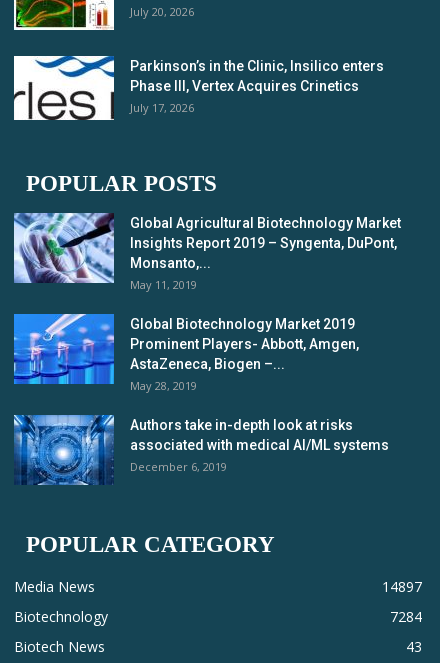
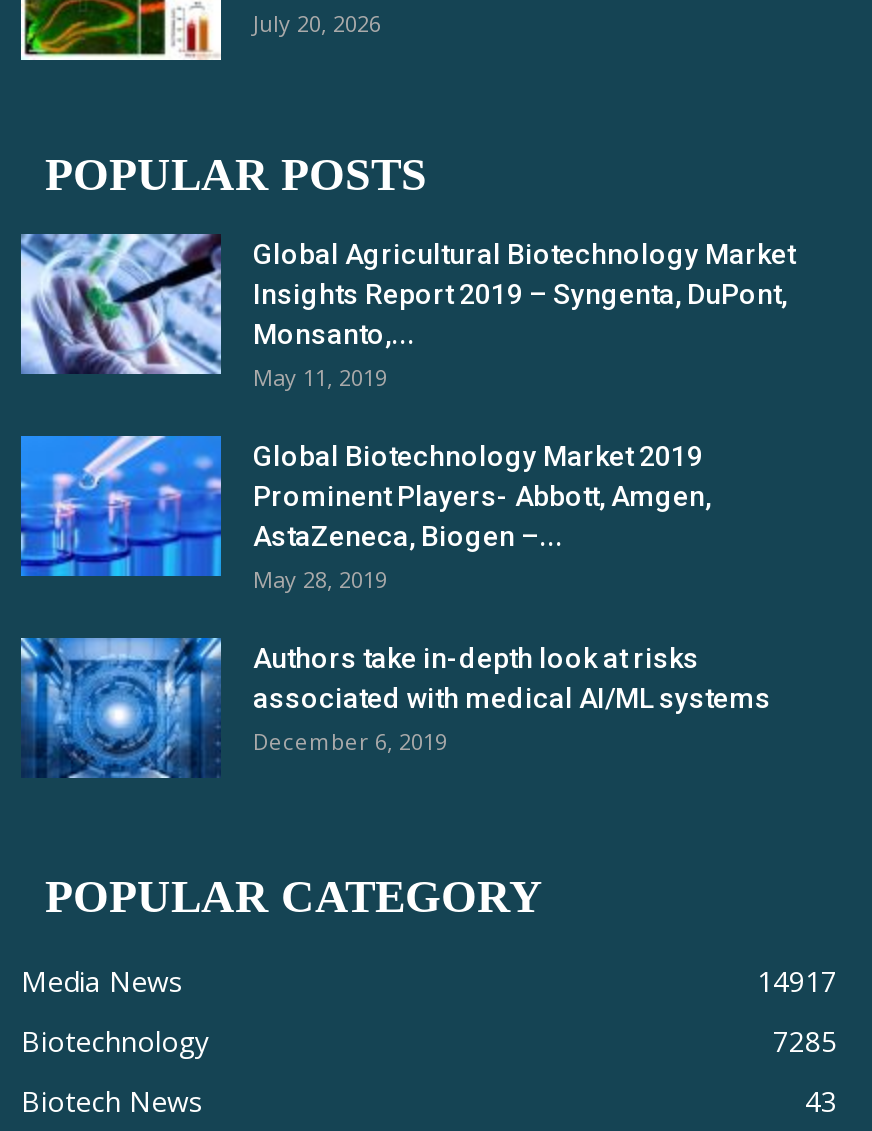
- [image]
- Parkinson’s in the Clinic, Insilico enters
- Phase III, Vertex Acquires Crinetics
- July 17, 2026

- 14897
+ 14917

- 7284
+ 7285
